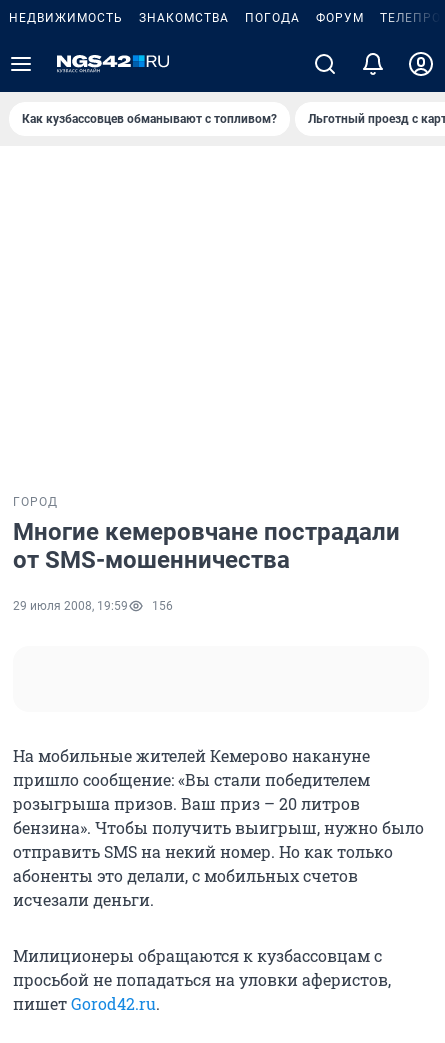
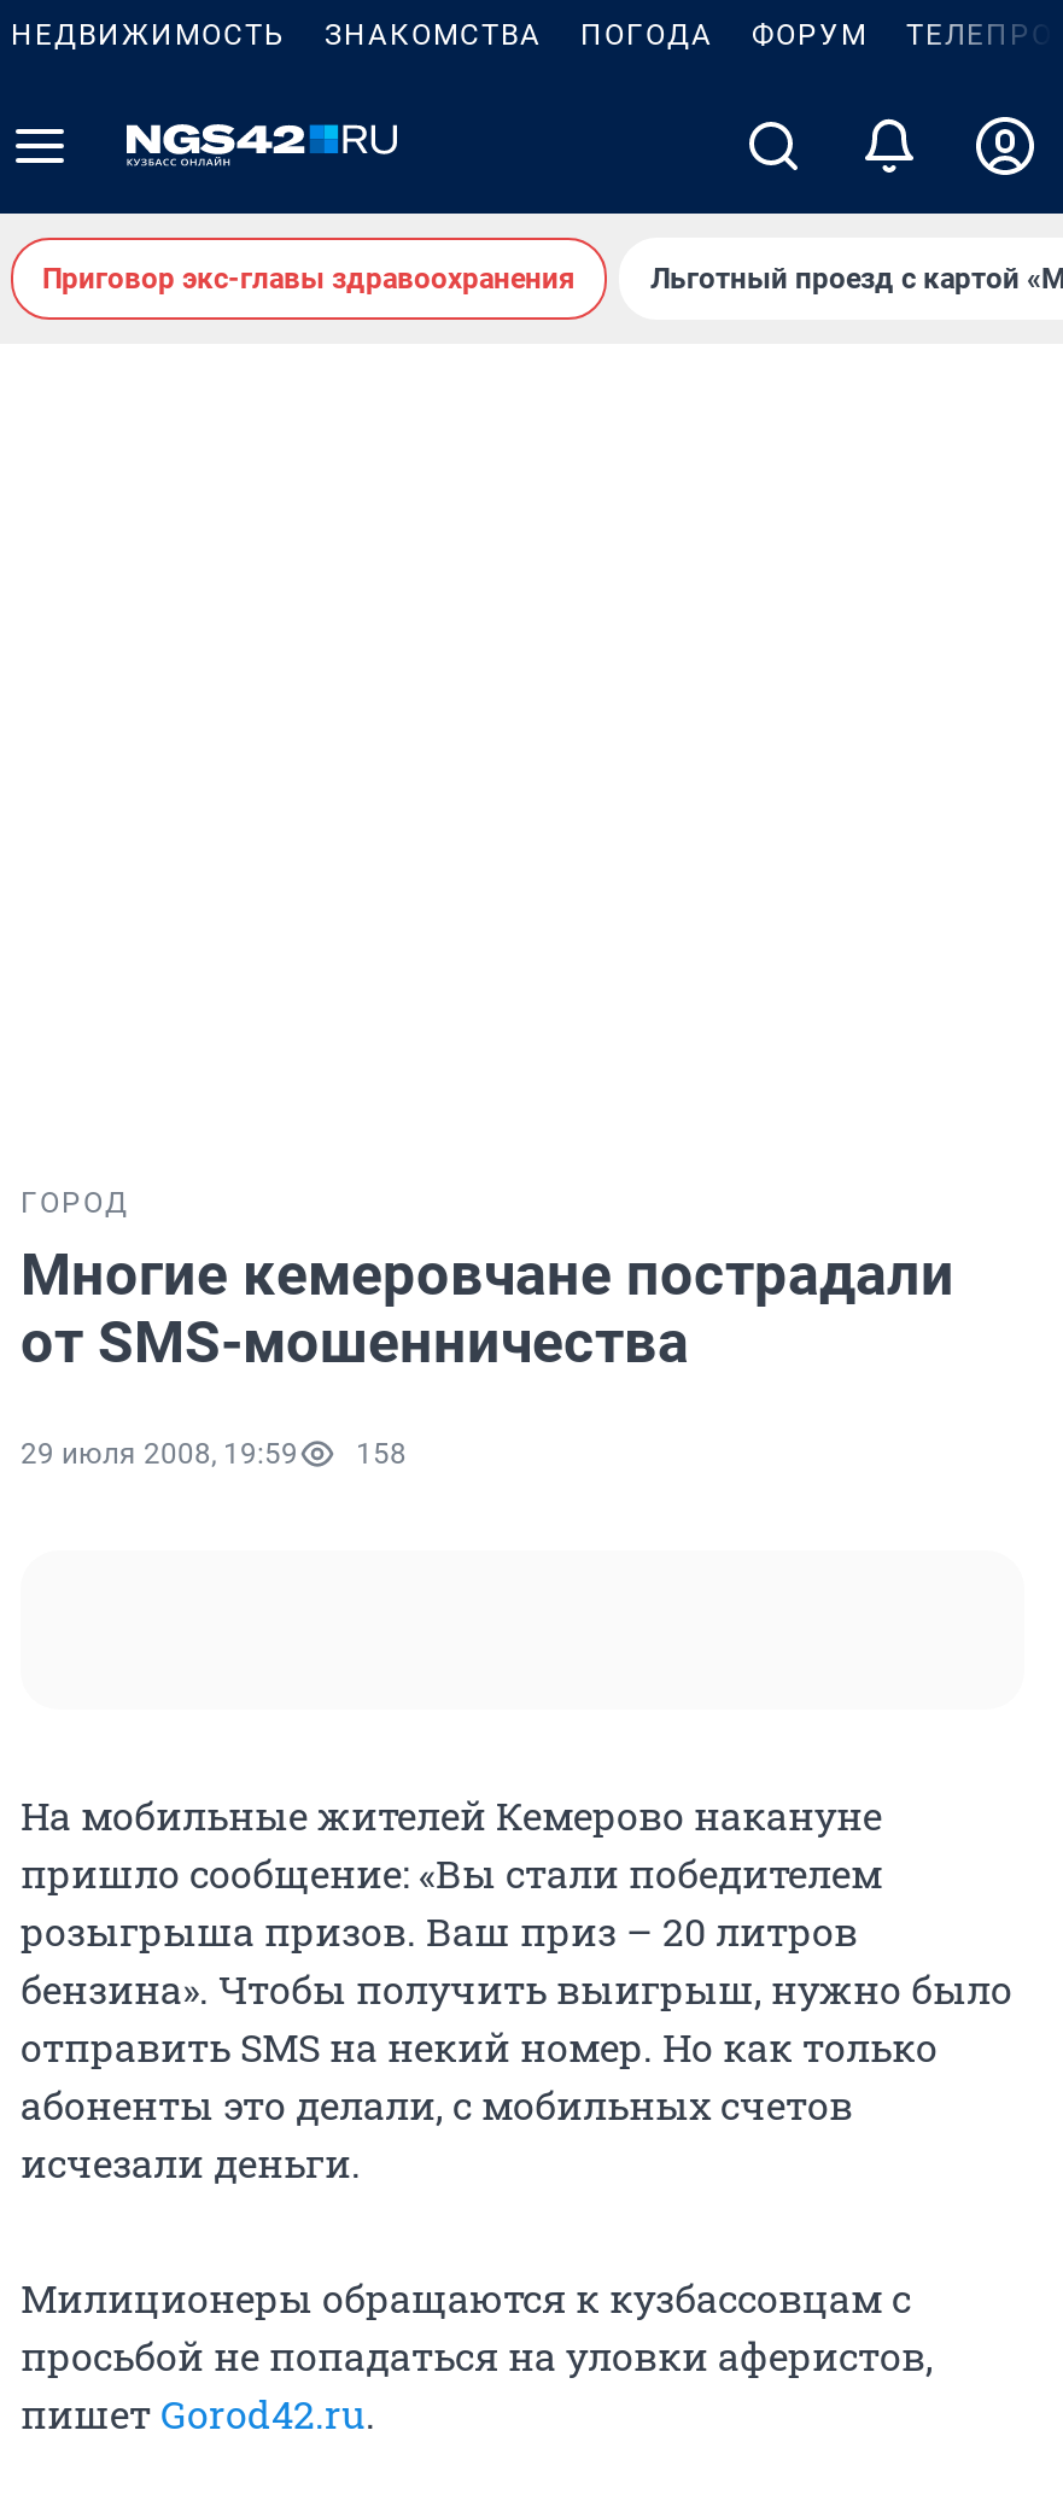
- Как кузбассовцев обманывают с топливом?
+ Приговор экс-главы здравоохранения

- 29 июля 2008, 19:59 156
+ 29 июля 2008, 19:59 158
